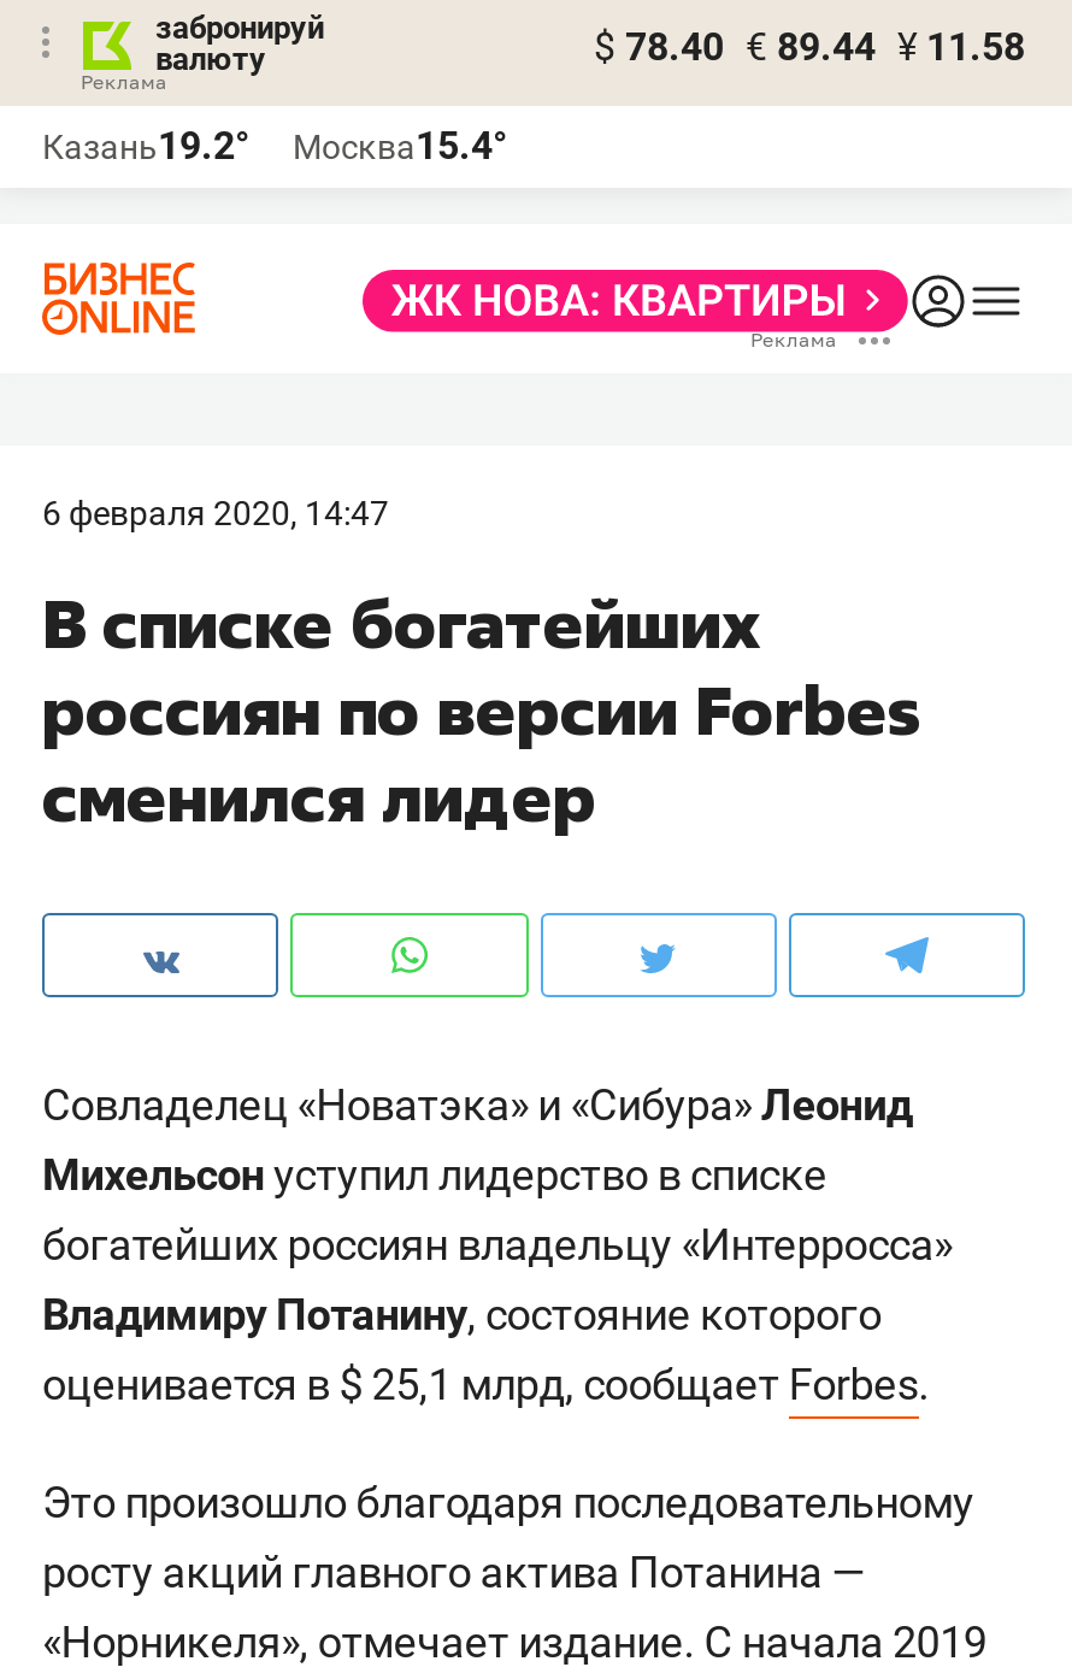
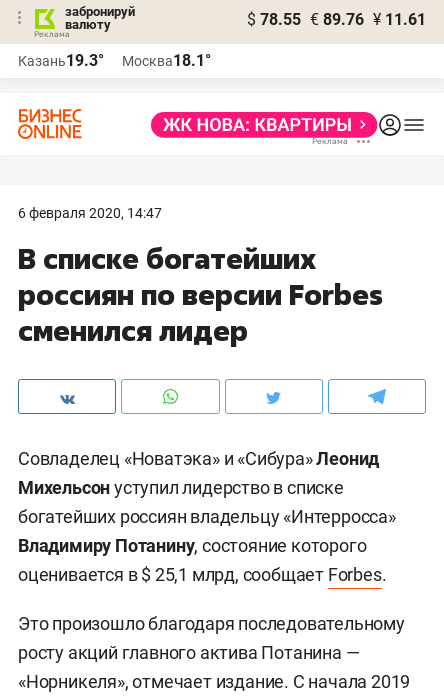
- $ 78.40 € 89.44 ¥ 11.58
+ $ 78.55 € 89.76 ¥ 11.61

- Казань19.2°
+ Казань19.3°

- Москва15.4°
+ Москва18.1°
